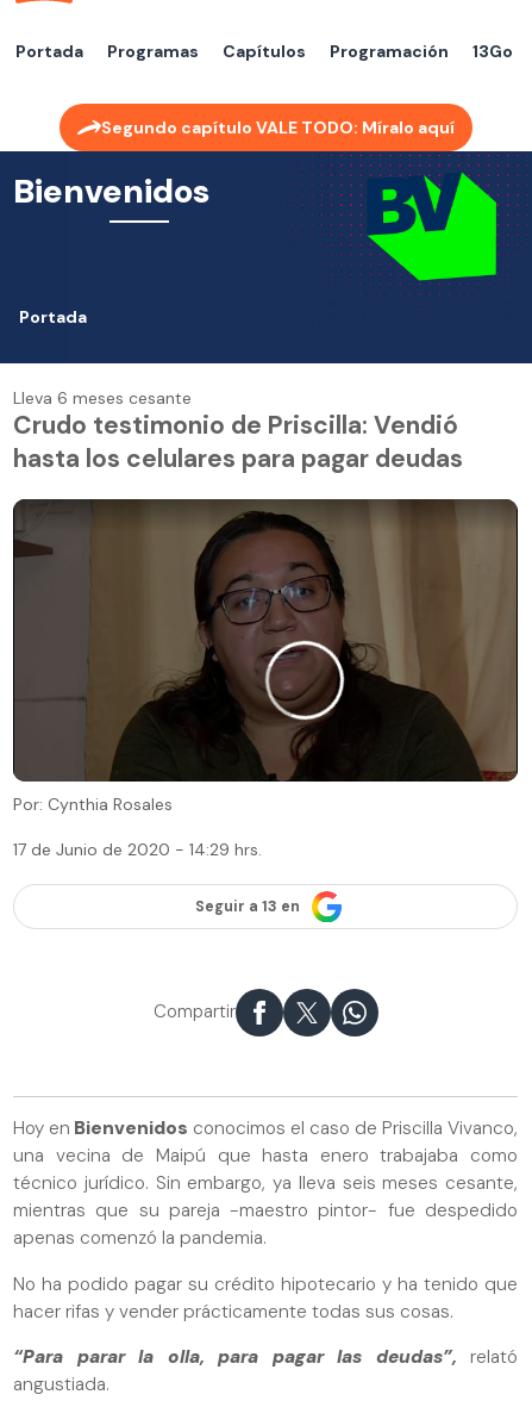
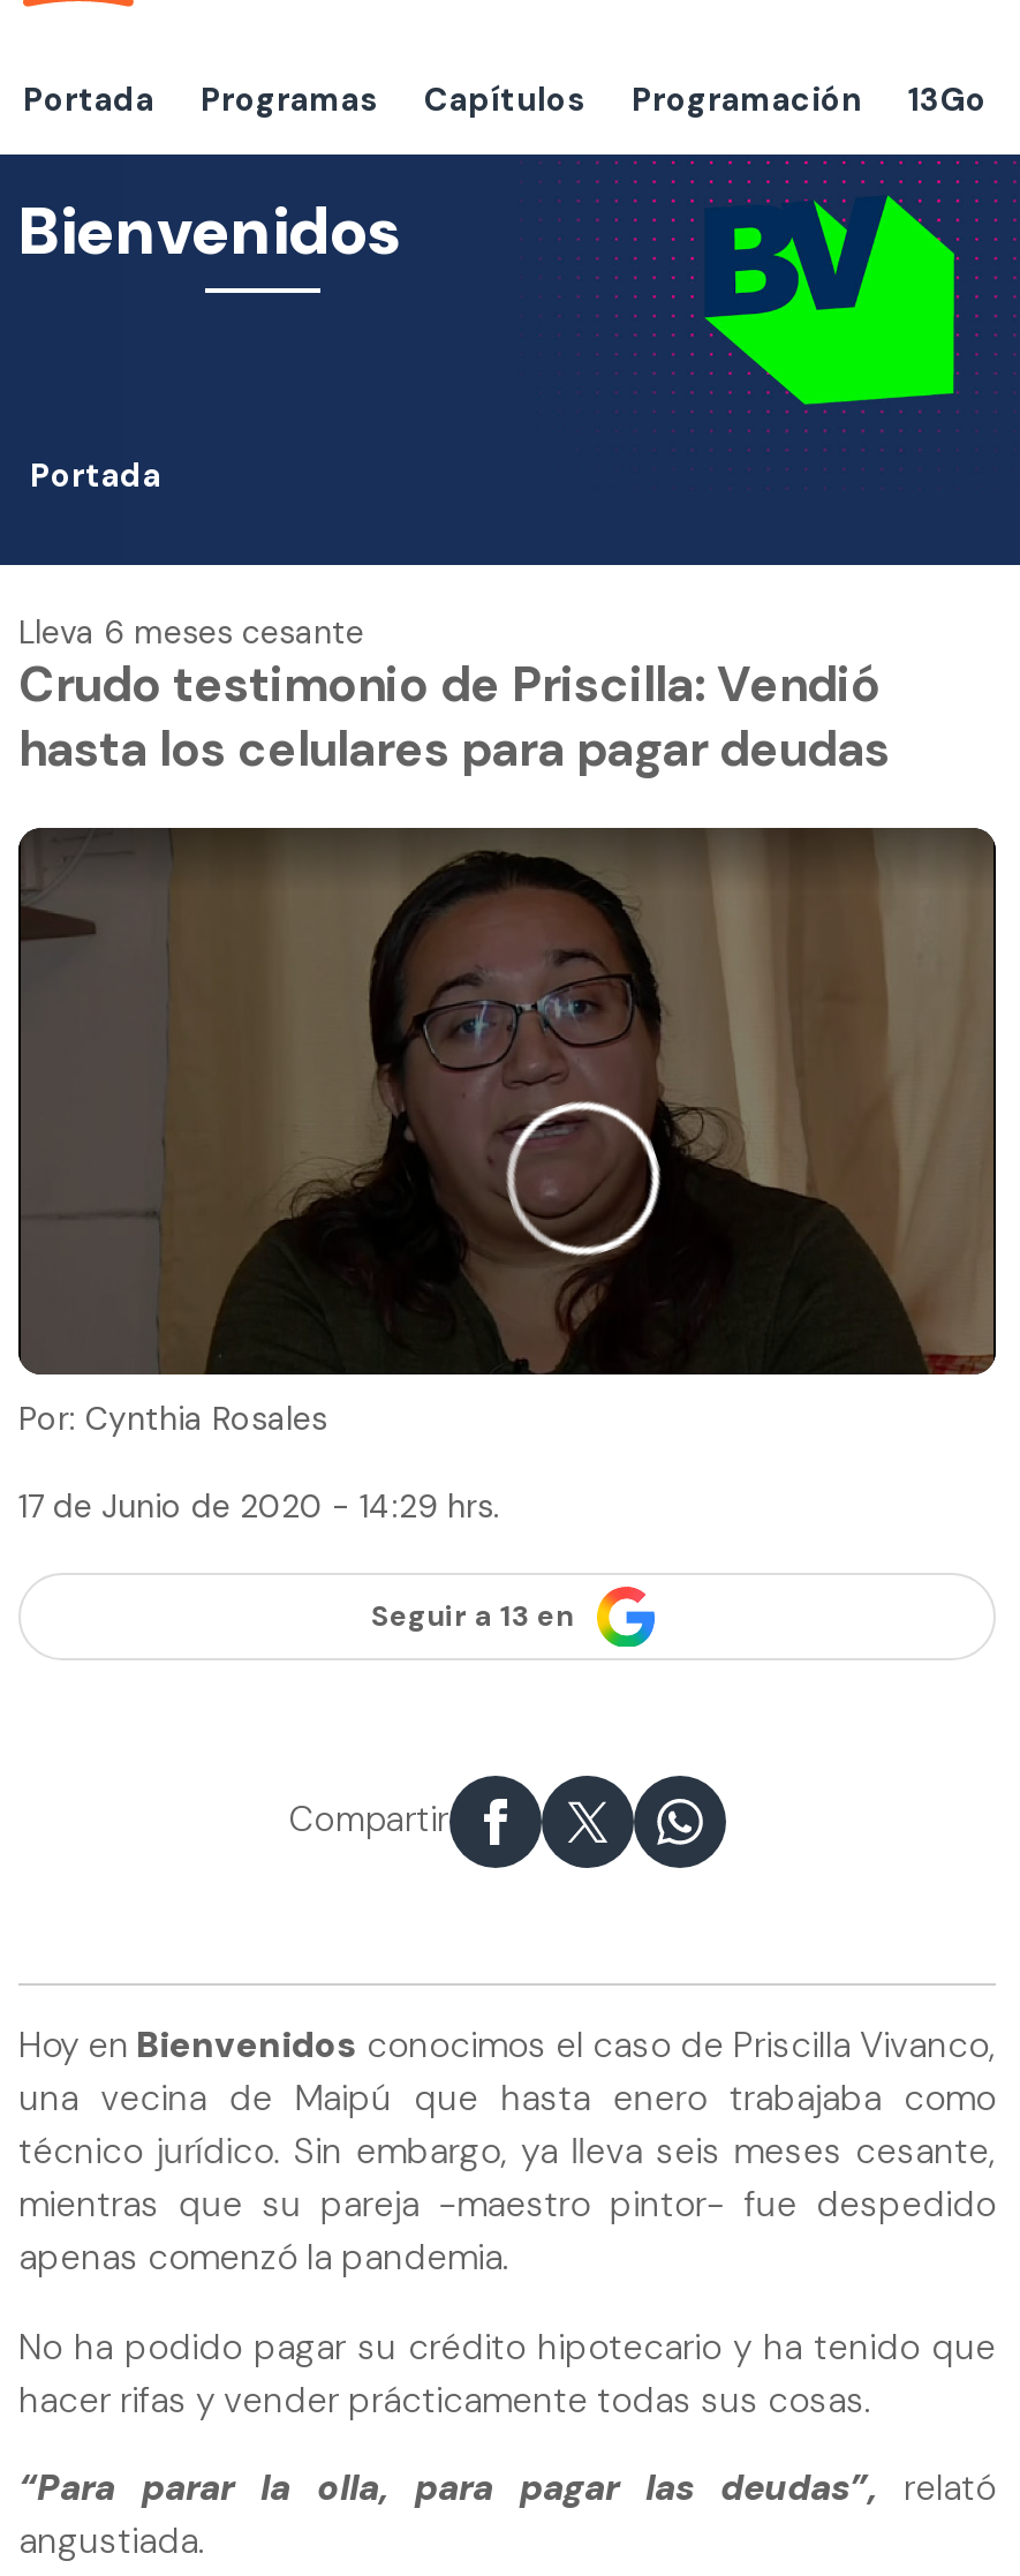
- Segundo capítulo VALE TODO: Míralo aquí
